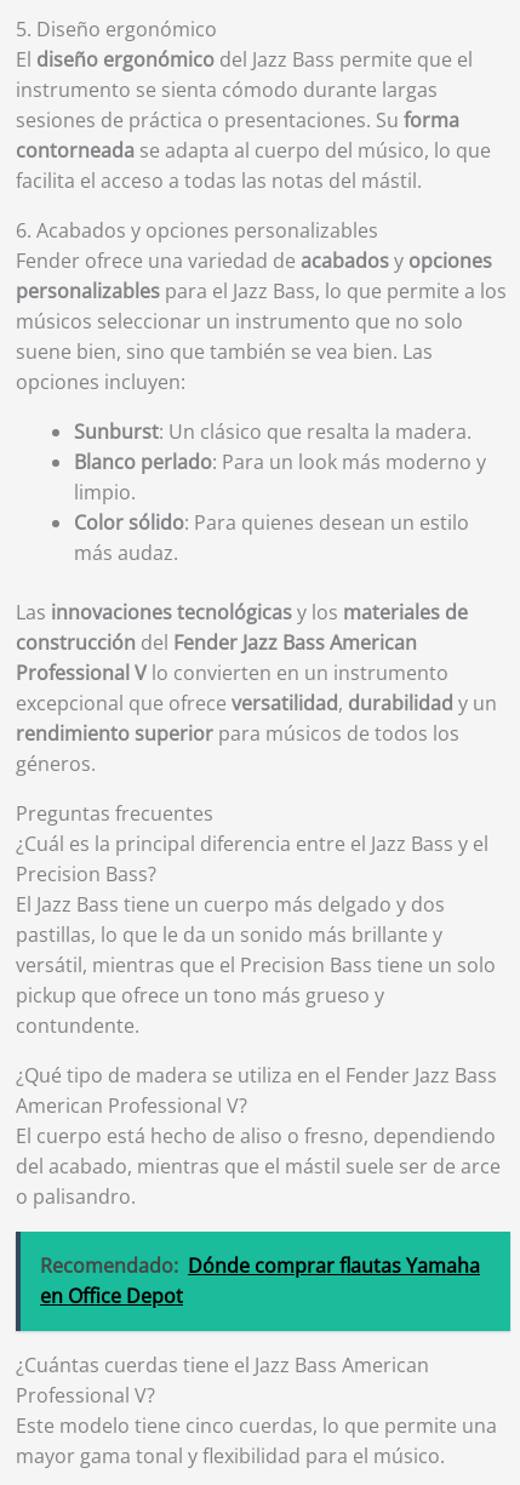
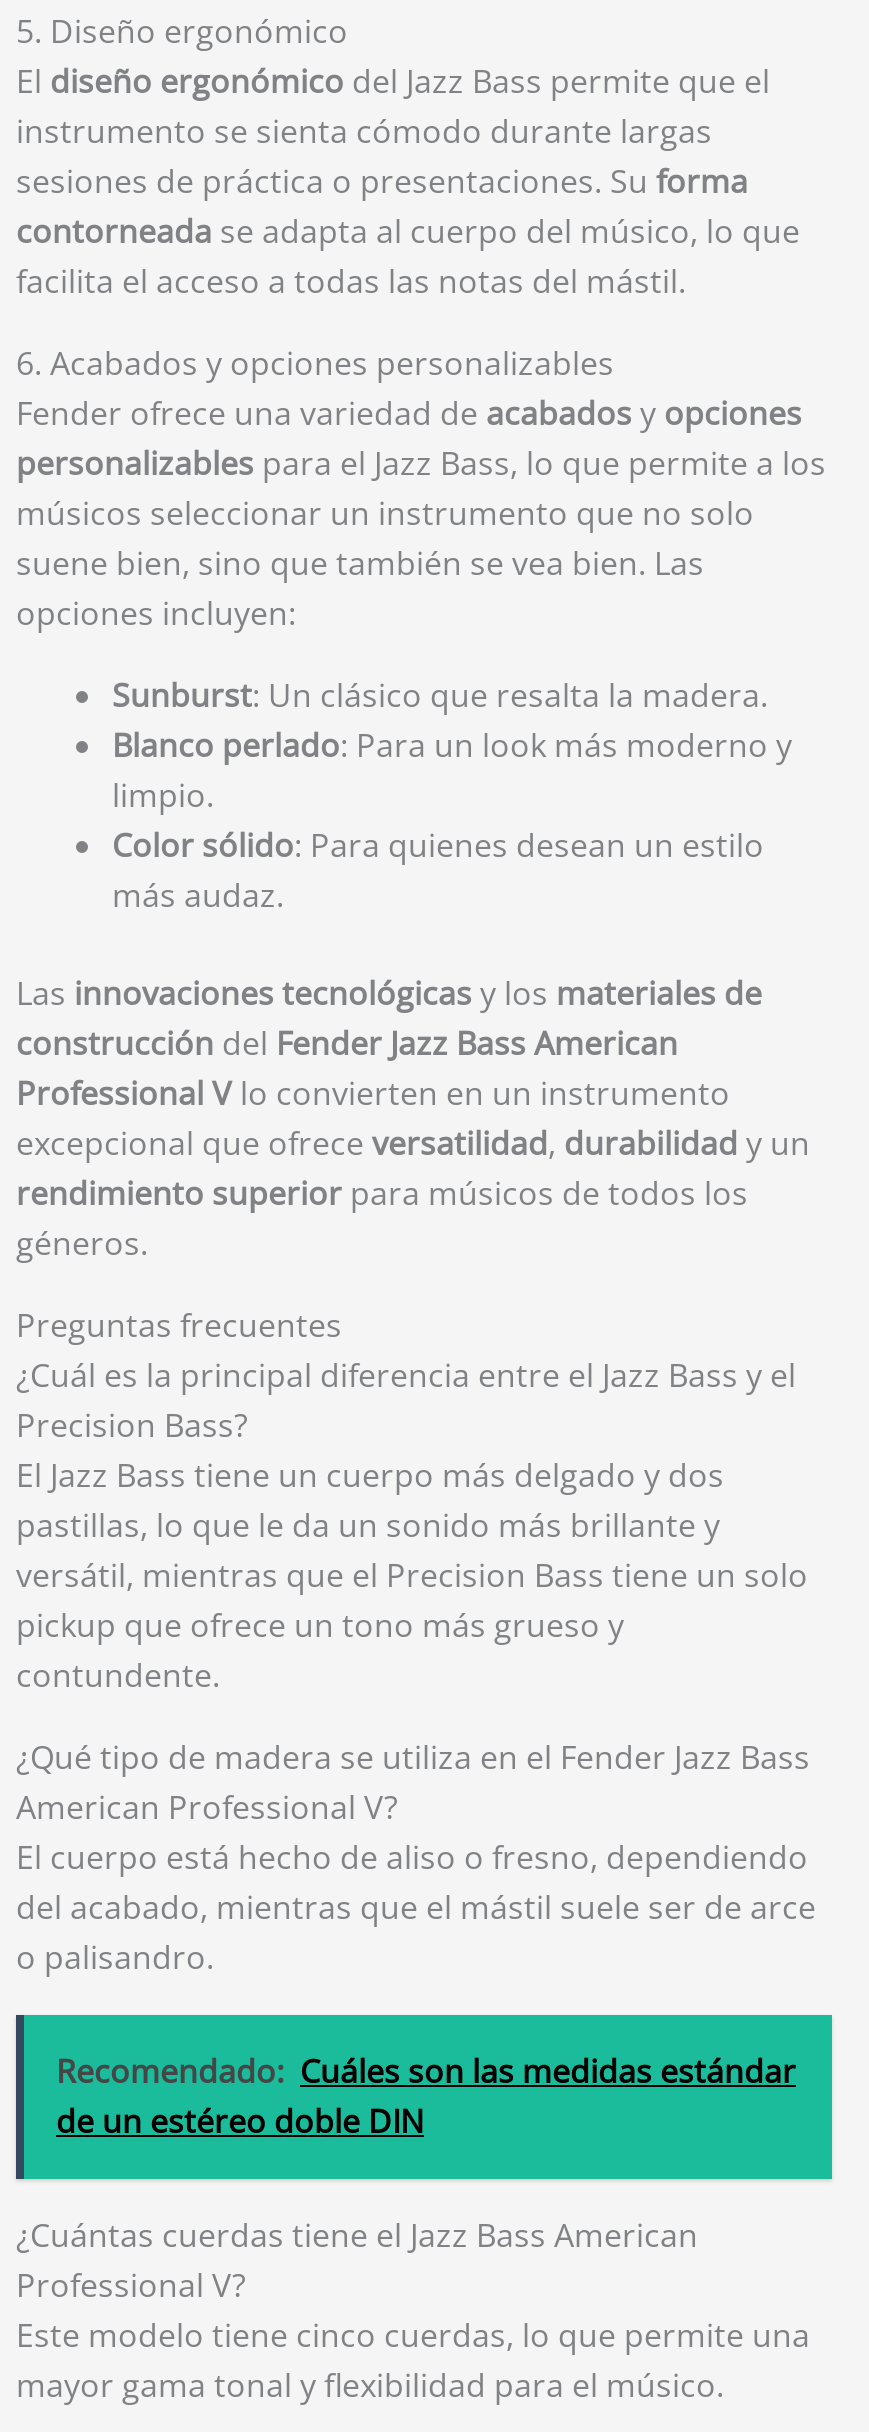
- Recomendado: Dónde comprar flautas Yamaha
- en Office Depot
+ Recomendado: Cuáles son las medidas estándar
+ de un estéreo doble DIN
